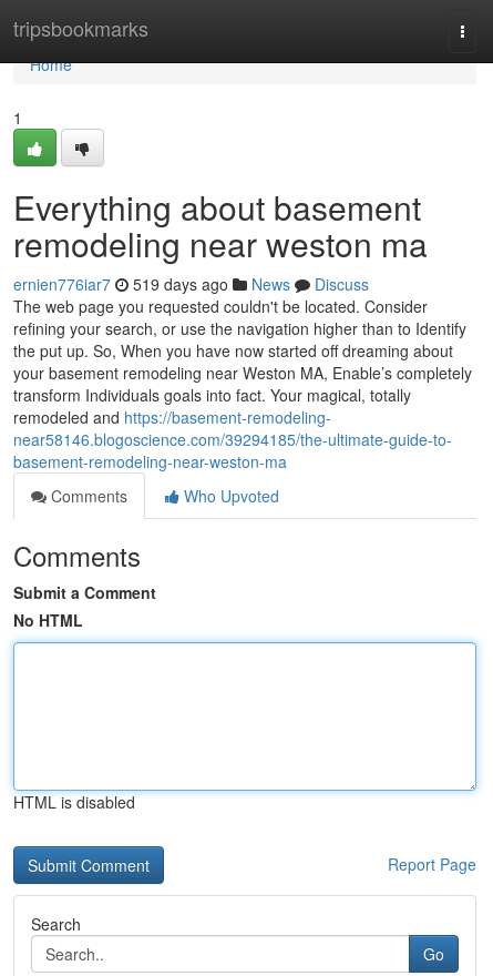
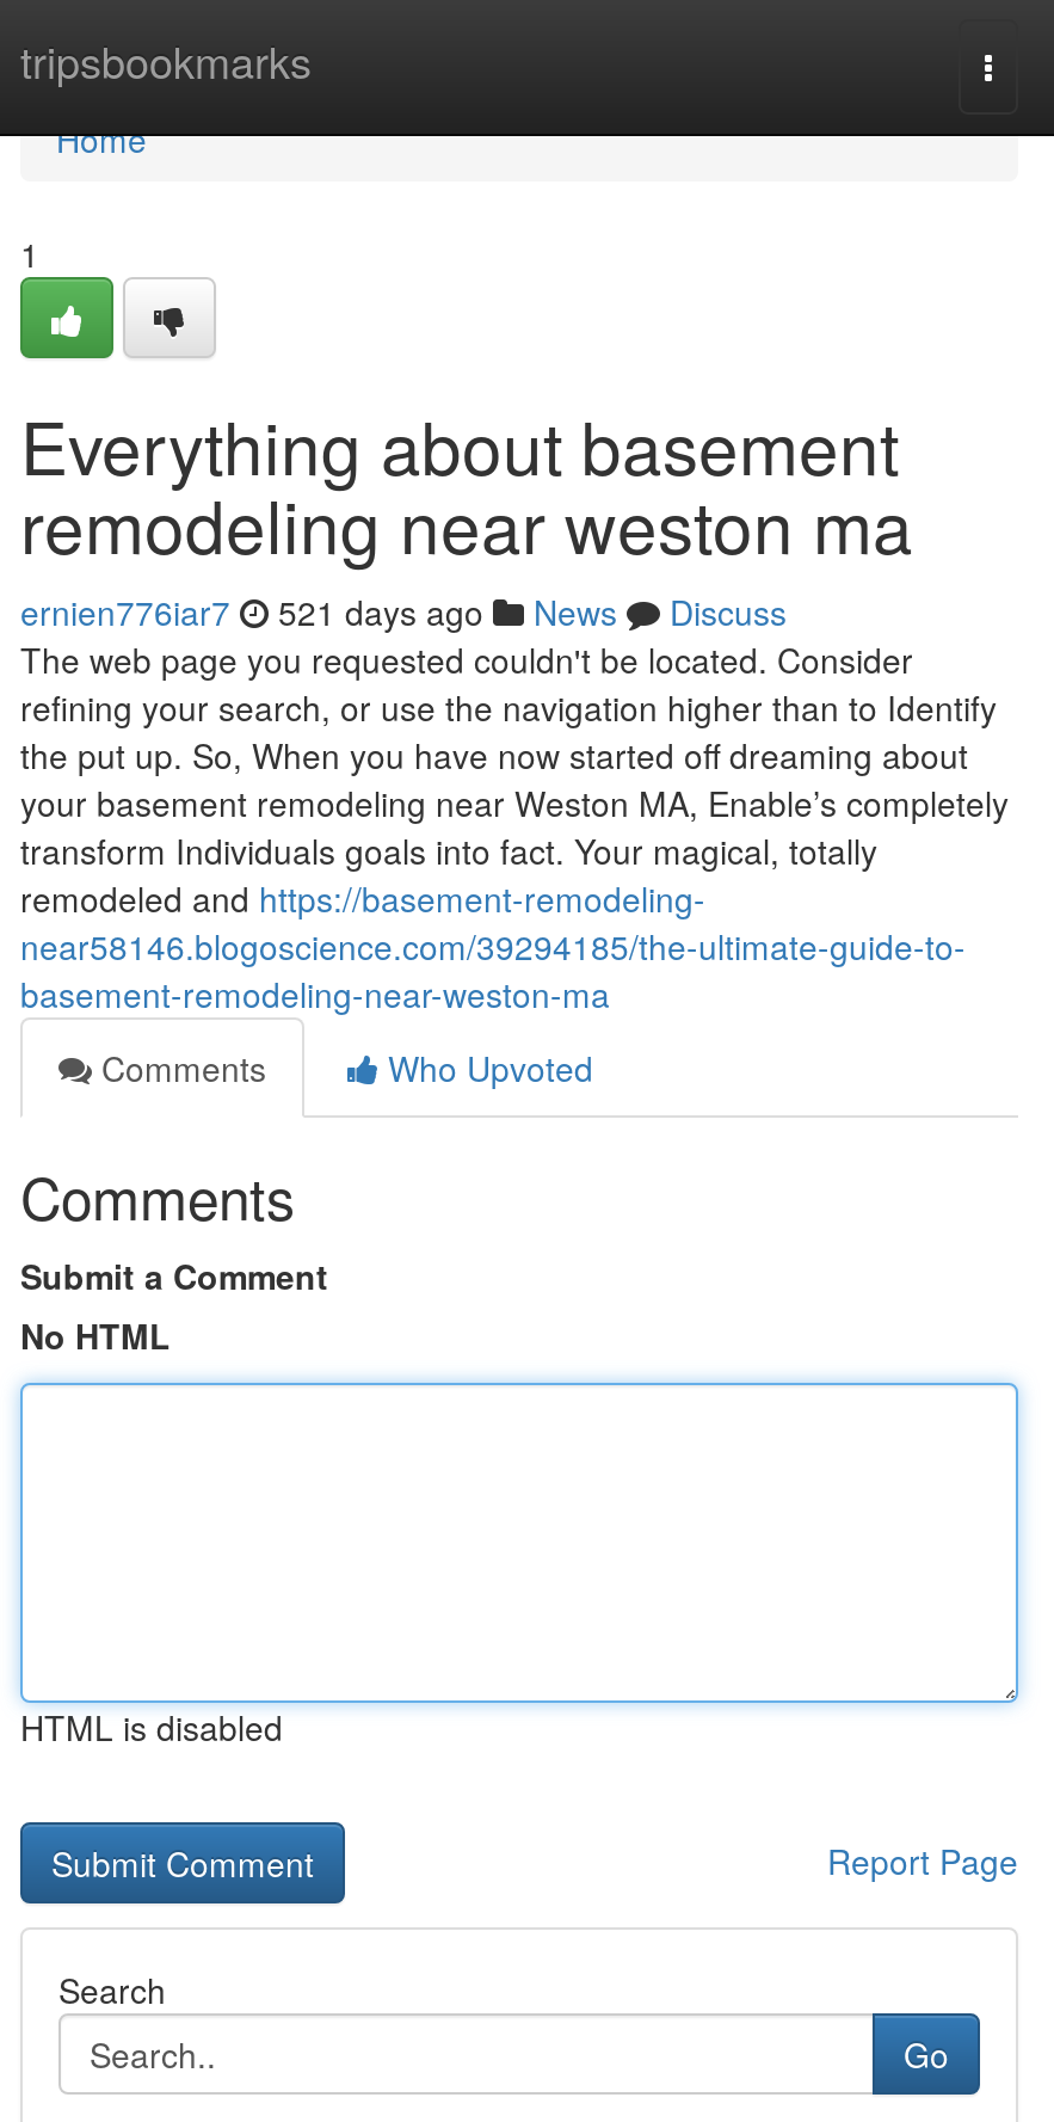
- ernien776iar7 519 days ago News Discuss
+ ernien776iar7 521 days ago News Discuss
